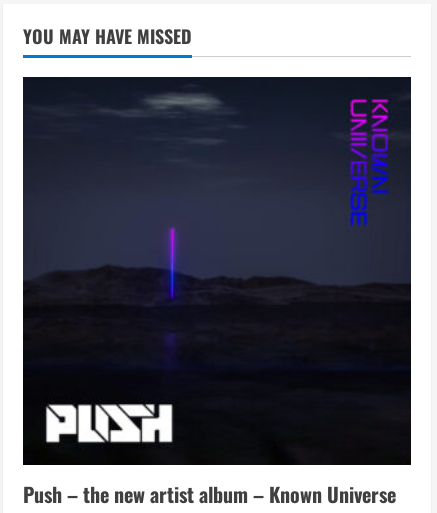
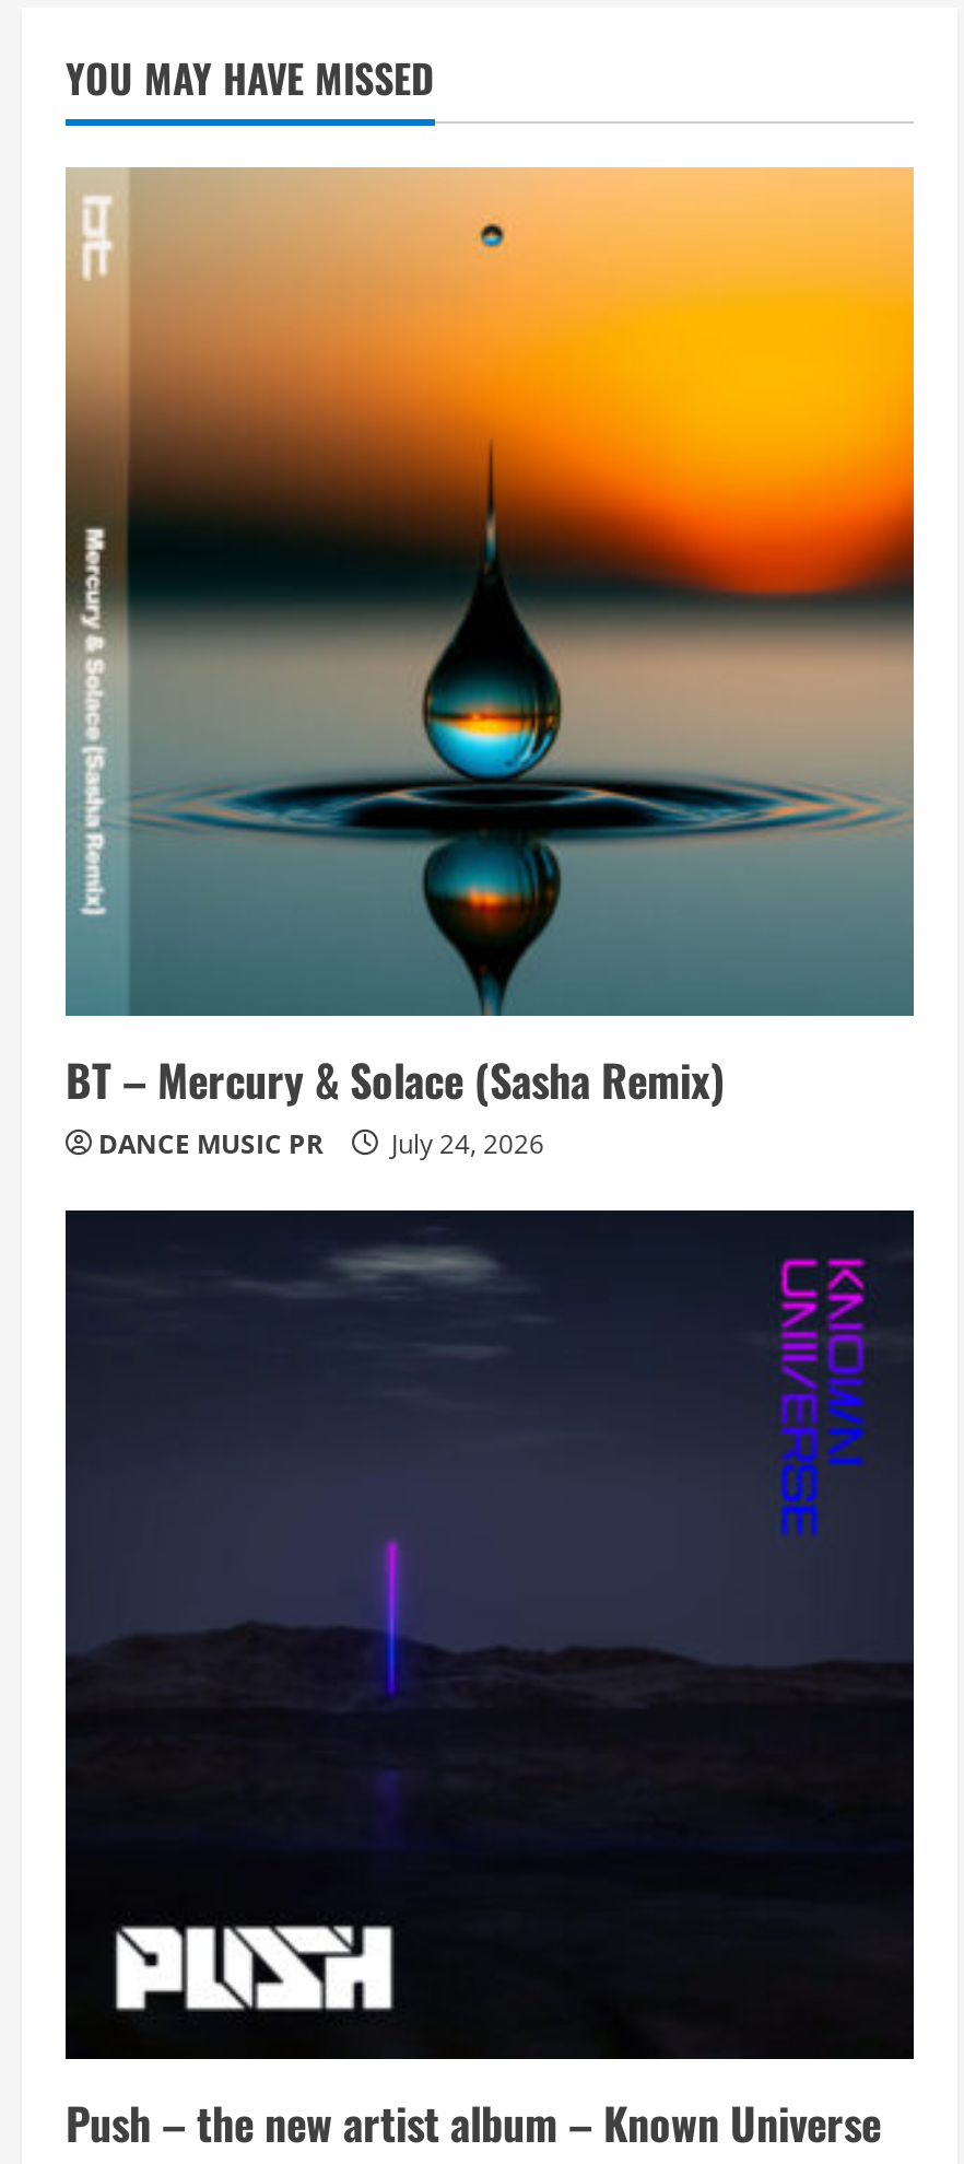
+ [image]
+ BT – Mercury & Solace (Sasha Remix)
+ DANCE MUSIC PR
+ July 24, 2026
